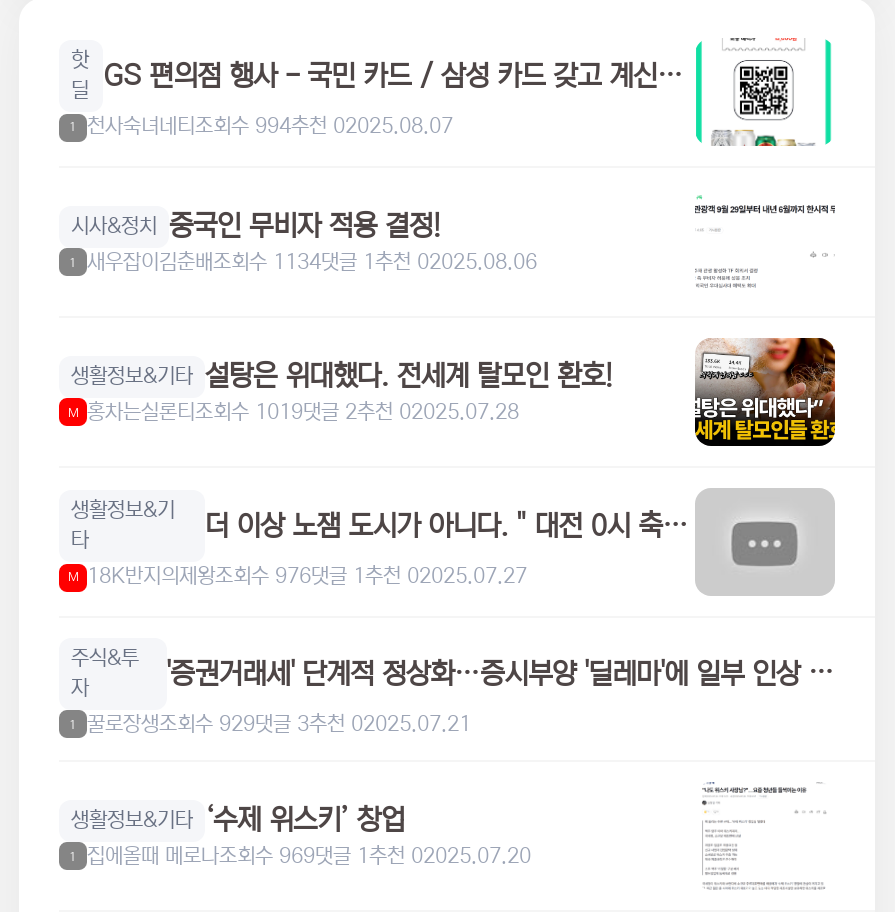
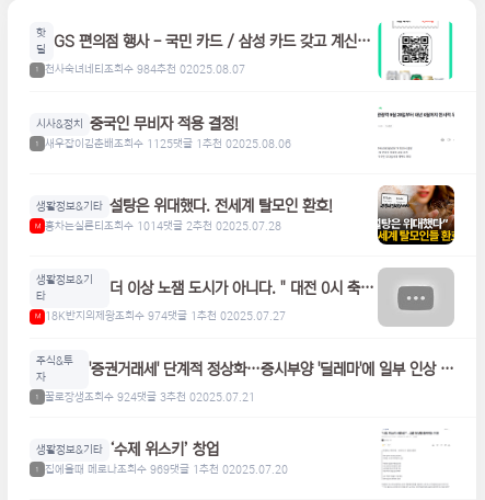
- 천사숙녀네티조회수 994추천 02025.08.07
+ 천사숙녀네티조회수 984추천 02025.08.07

- 새우잡이김춘배조회수 1134댓글 1추천 02025.08.06
+ 새우잡이김춘배조회수 1125댓글 1추천 02025.08.06

- 홍차는실론티조회수 1019댓글 2추천 02025.07.28
+ 홍차는실론티조회수 1014댓글 2추천 02025.07.28

- 18K반지의제왕조회수 976댓글 1추천 02025.07.27
+ 18K반지의제왕조회수 974댓글 1추천 02025.07.27

- 꿀로장생조회수 929댓글 3추천 02025.07.21
+ 꿀로장생조회수 924댓글 3추천 02025.07.21
